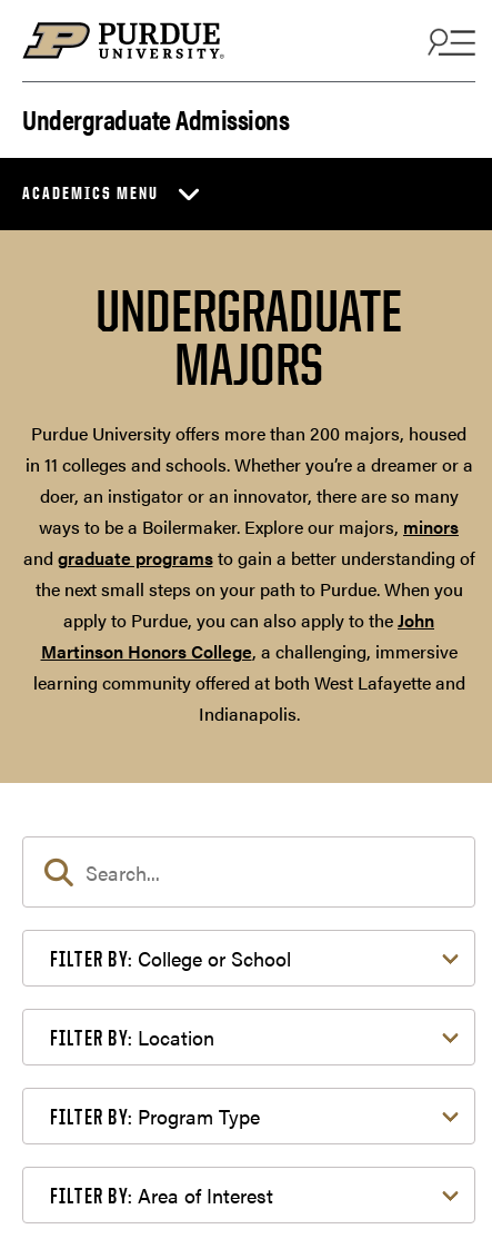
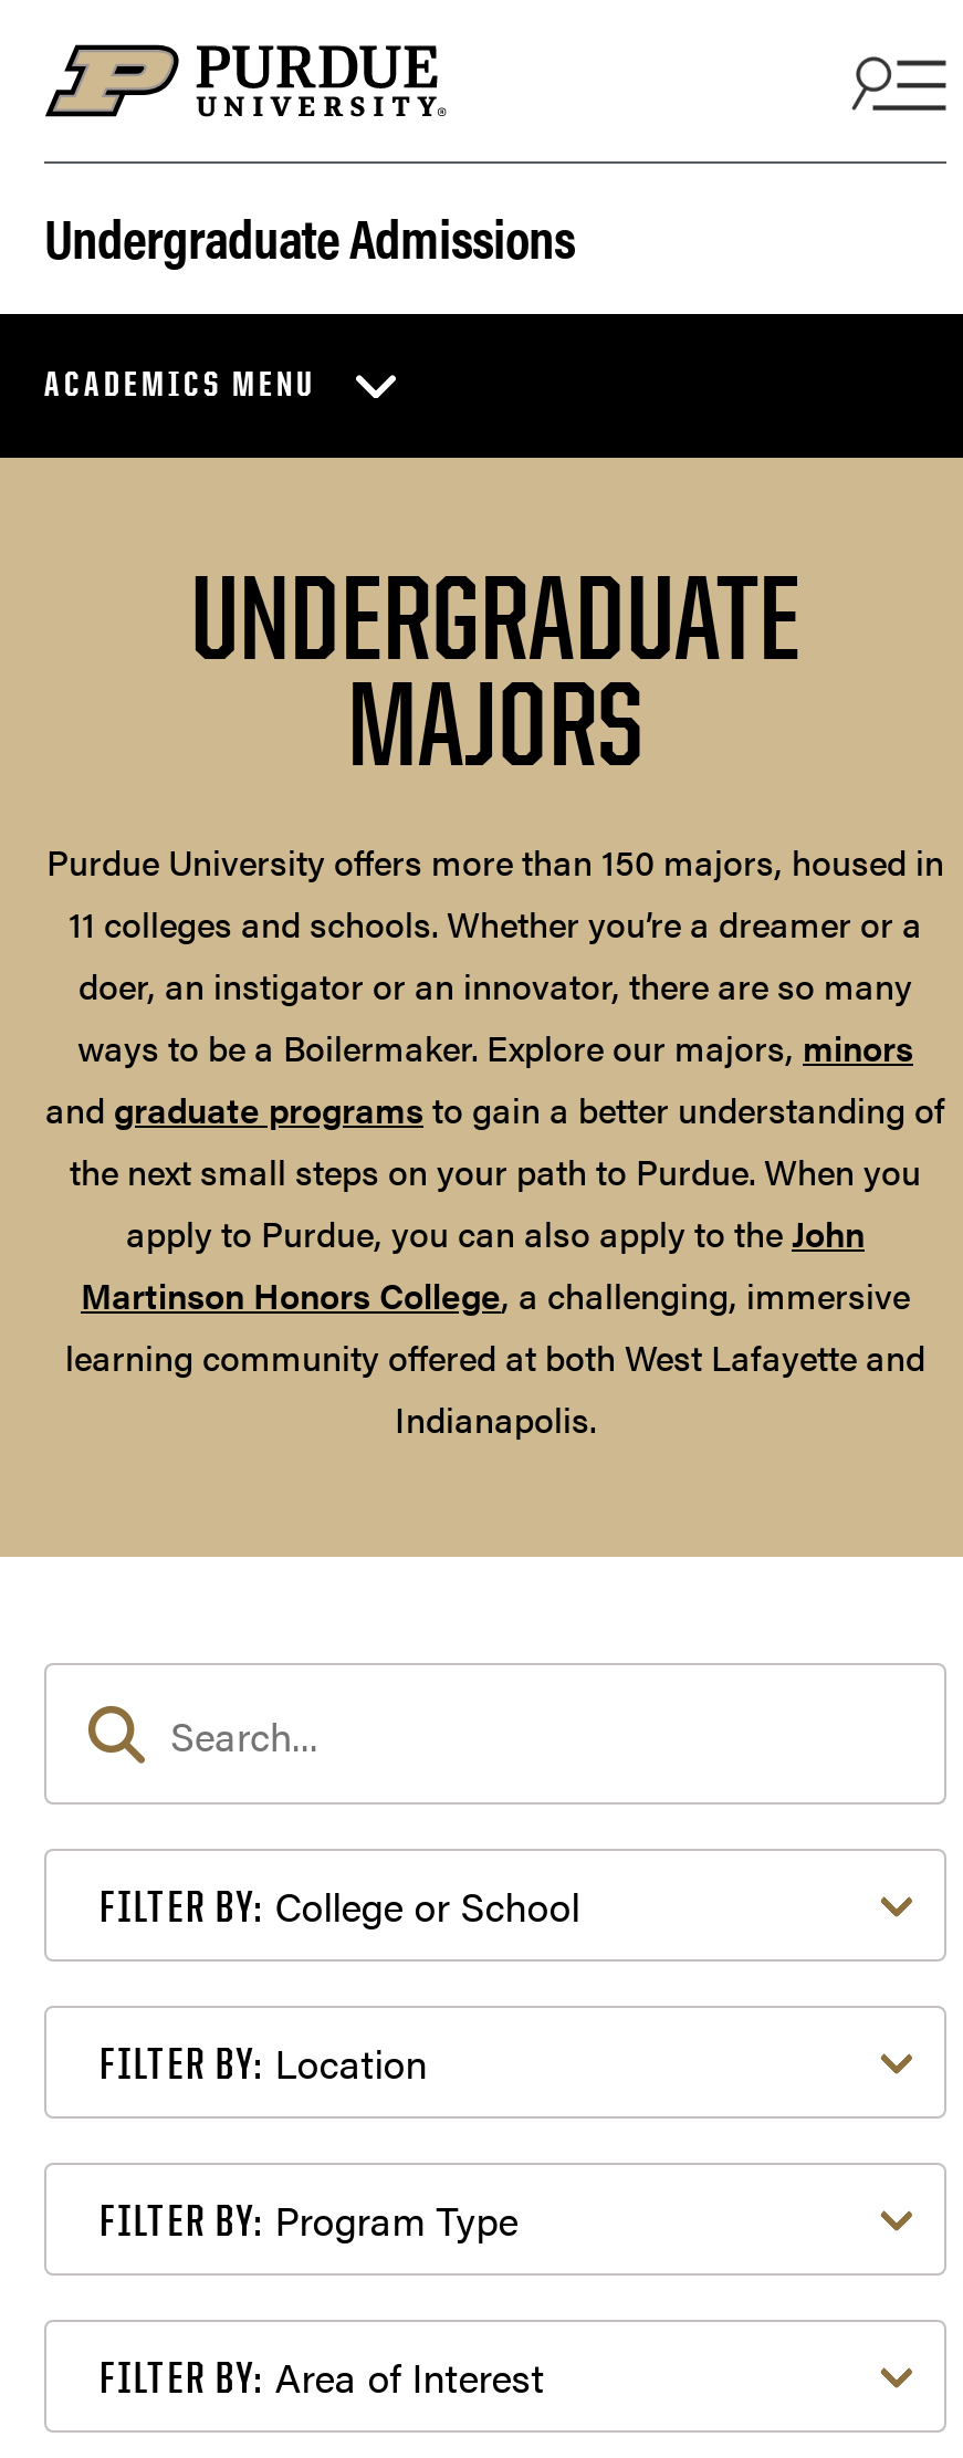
- Purdue University offers more than 200 majors, housed
- in 11 colleges and schools. Whether you’re a dreamer or a
+ Purdue University offers more than 150 majors, housed in
+ 11 colleges and schools. Whether you’re a dreamer or a
